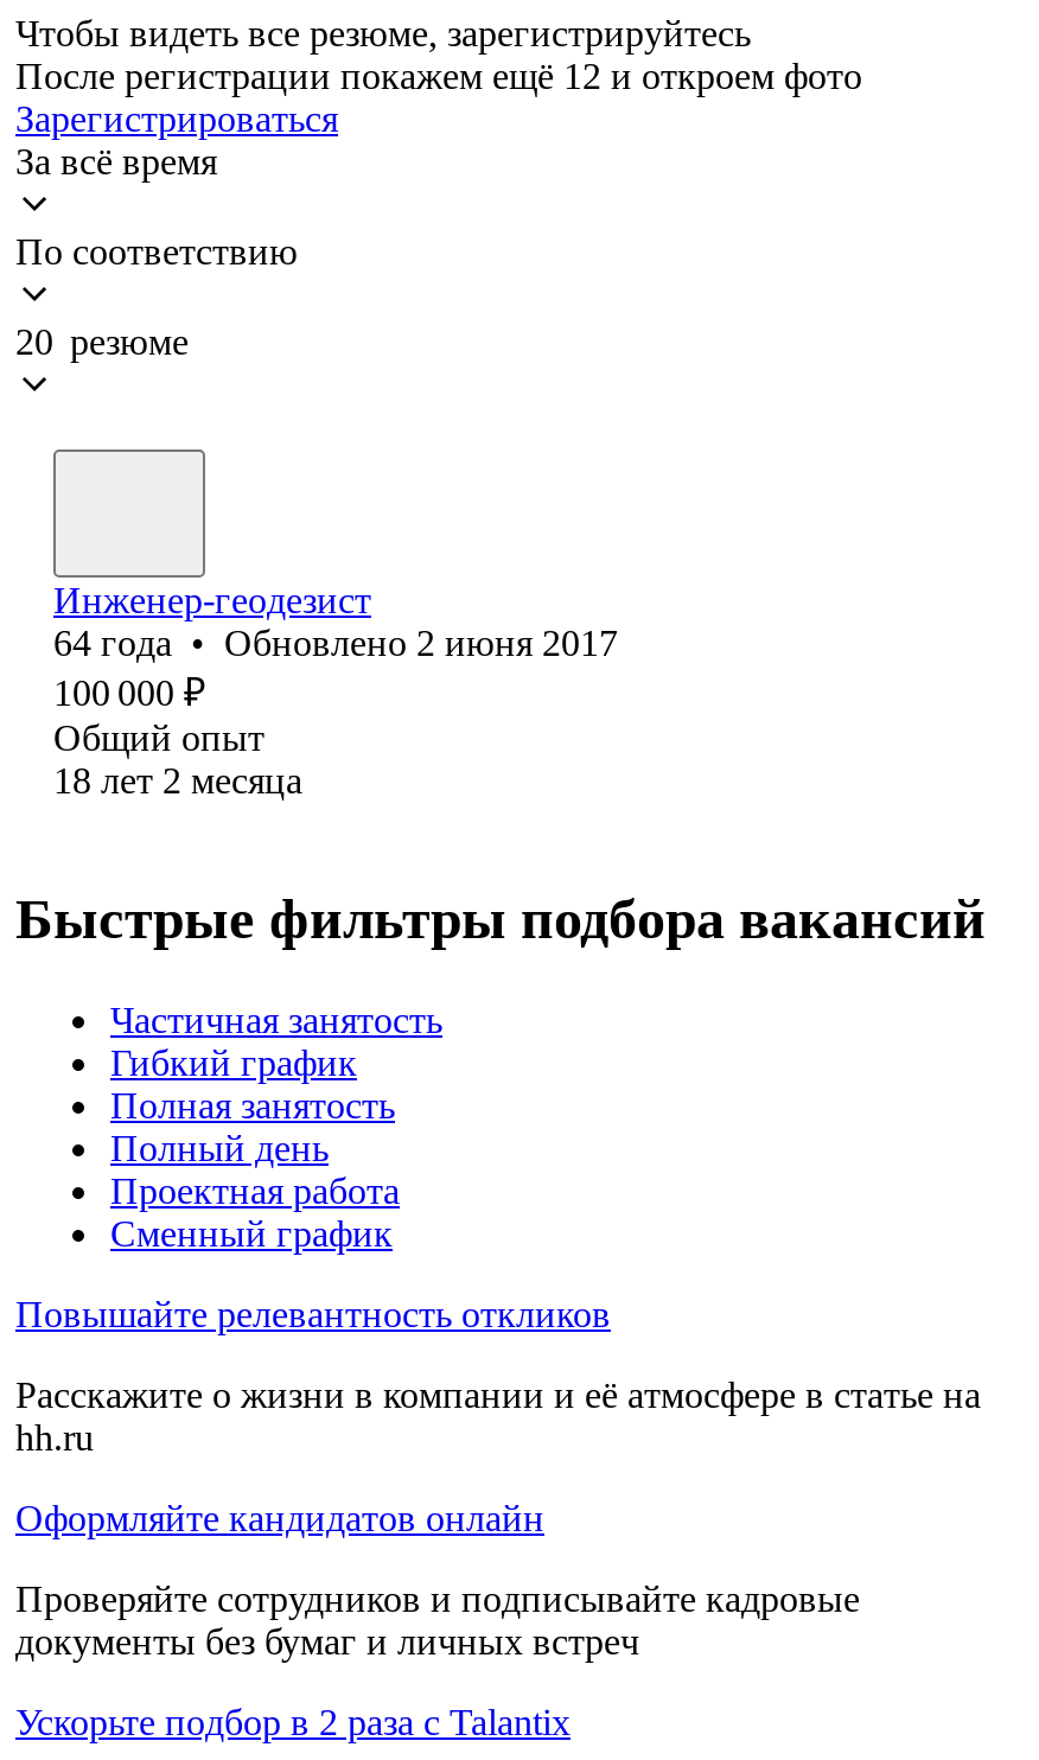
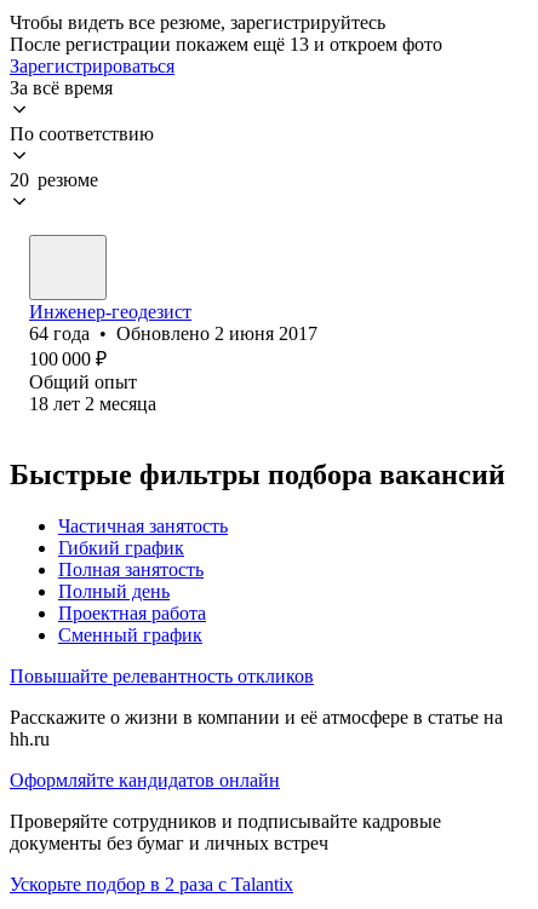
- После регистрации покажем ещё 12 и откроем фото
+ После регистрации покажем ещё 13 и откроем фото
